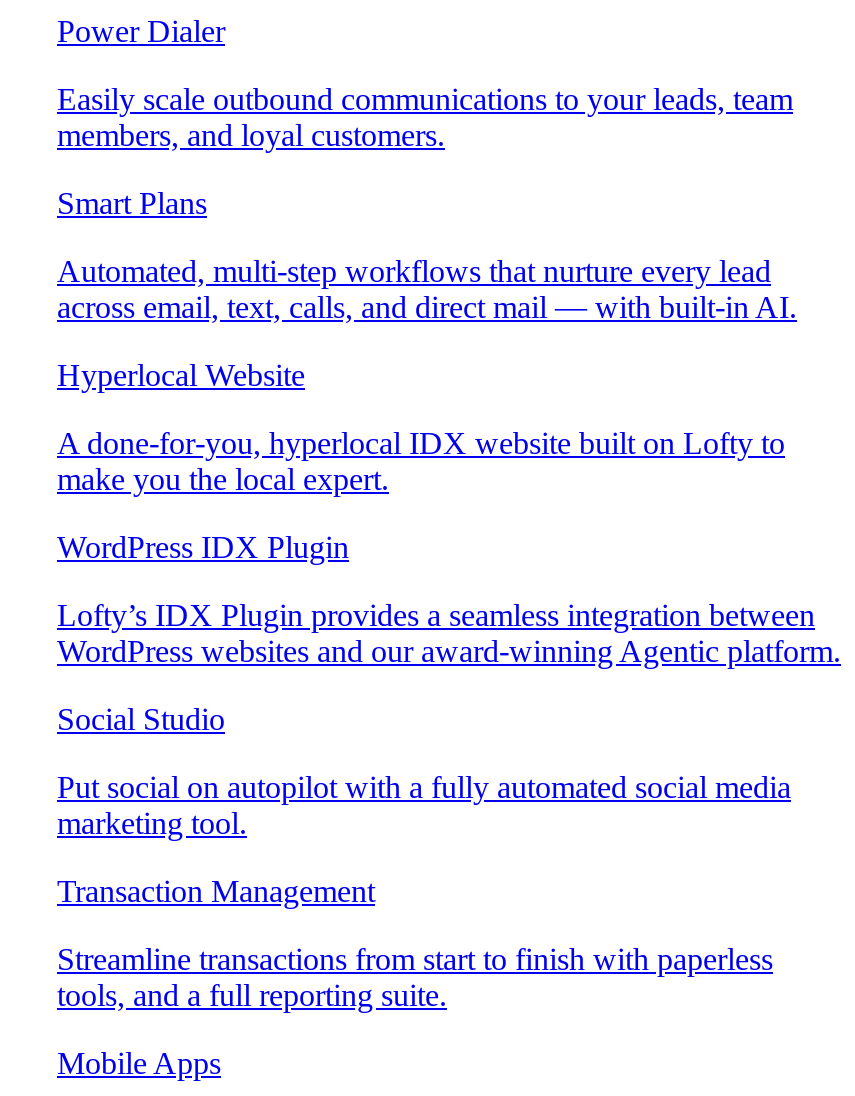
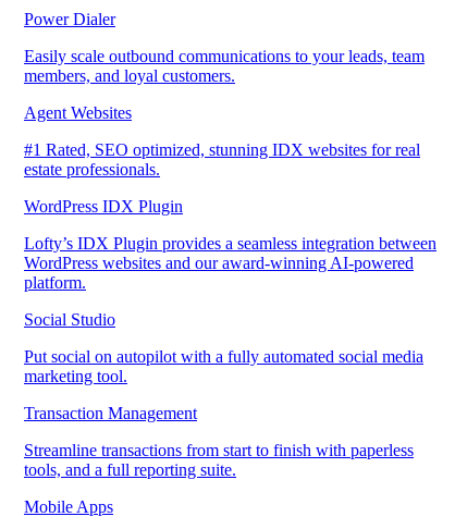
- Smart Plans
- Automated, multi-step workflows that nurture every lead
- across email, text, calls, and direct mail — with built-in AI.
- Hyperlocal Website
- A done-for-you, hyperlocal IDX website built on Lofty to
- make you the local expert.
+ Agent Websites
+ #1 Rated, SEO optimized, stunning IDX websites for real
+ estate professionals.

moved up: WordPress IDX Plugin | Lofty’s IDX Plugin provides a seamless integration between

- WordPress websites and our award-winning Agentic platform.
+ WordPress websites and our award-winning AI-powered
+ platform.
